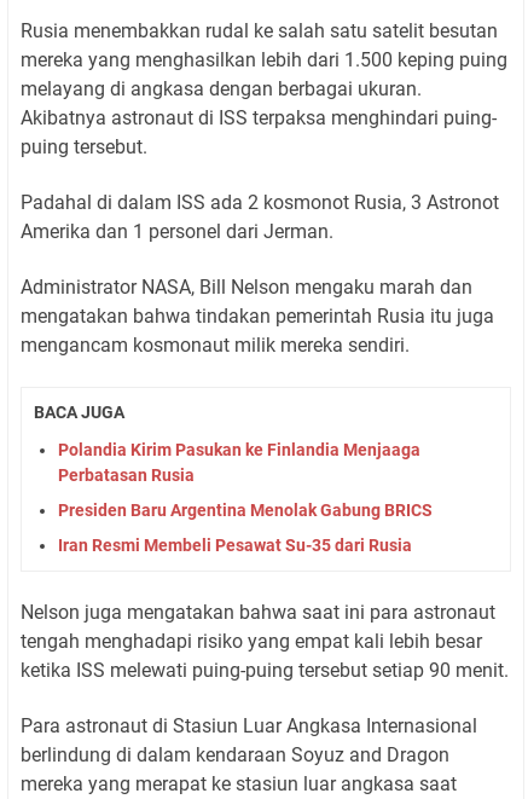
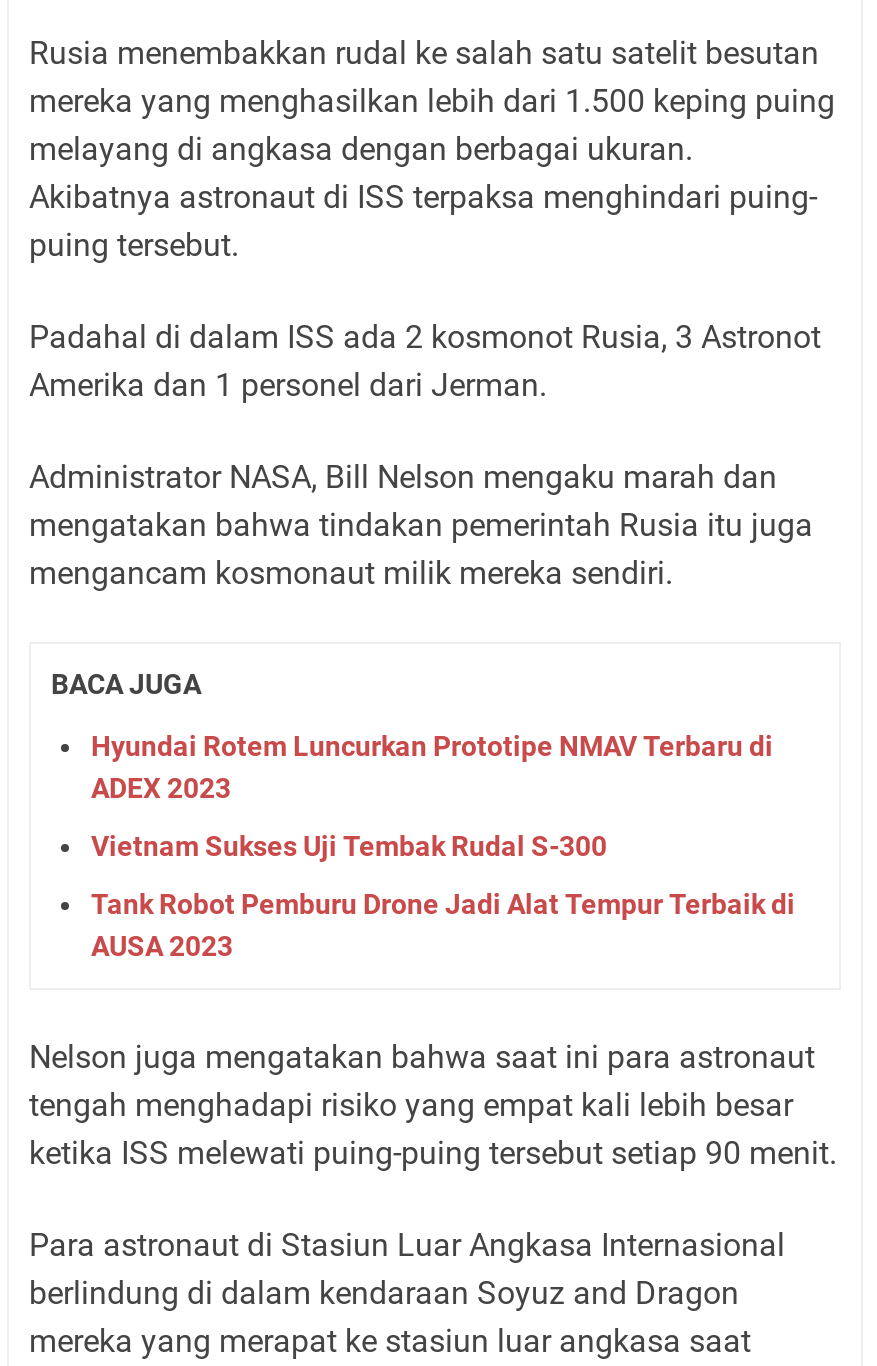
- Polandia Kirim Pasukan ke Finlandia Menjaaga
- Perbatasan Rusia
+ Hyundai Rotem Luncurkan Prototipe NMAV Terbaru di
+ ADEX 2023

- Presiden Baru Argentina Menolak Gabung BRICS
+ Vietnam Sukses Uji Tembak Rudal S-300

- Iran Resmi Membeli Pesawat Su-35 dari Rusia
+ Tank Robot Pemburu Drone Jadi Alat Tempur Terbaik di
+ AUSA 2023
